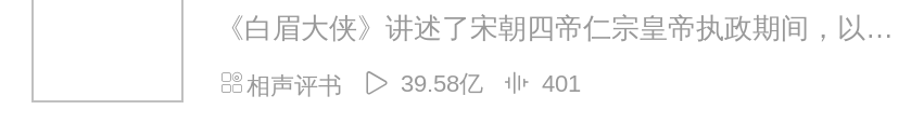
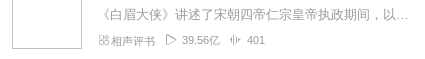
- 39.58亿
+ 39.56亿
